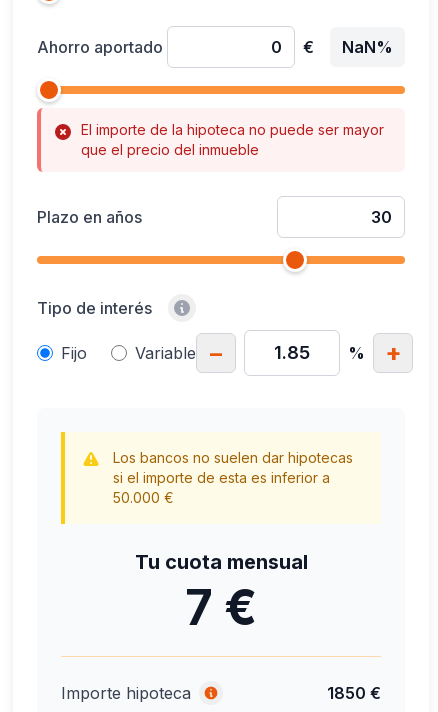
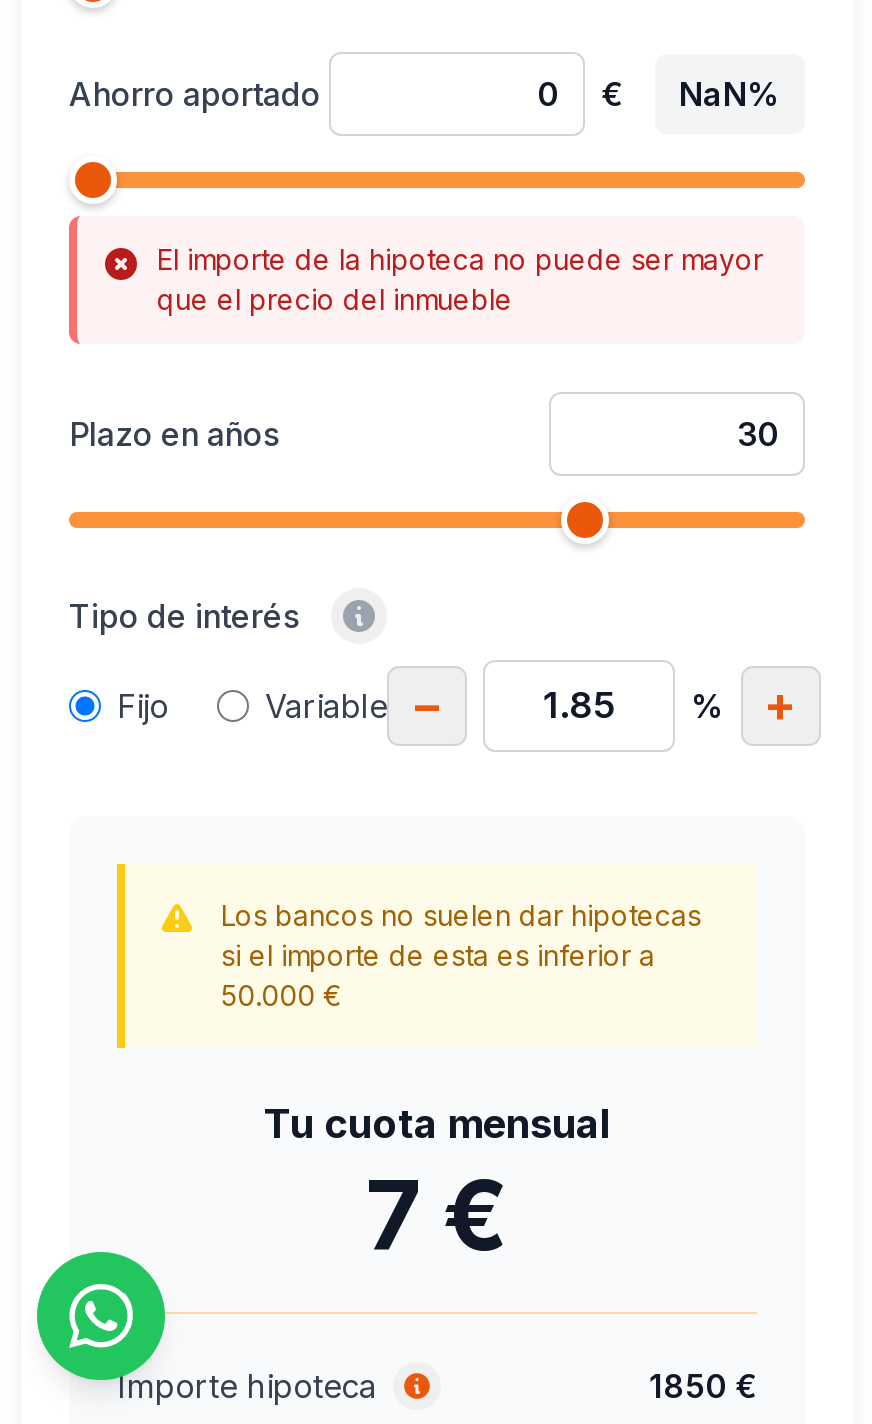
+ [image]
